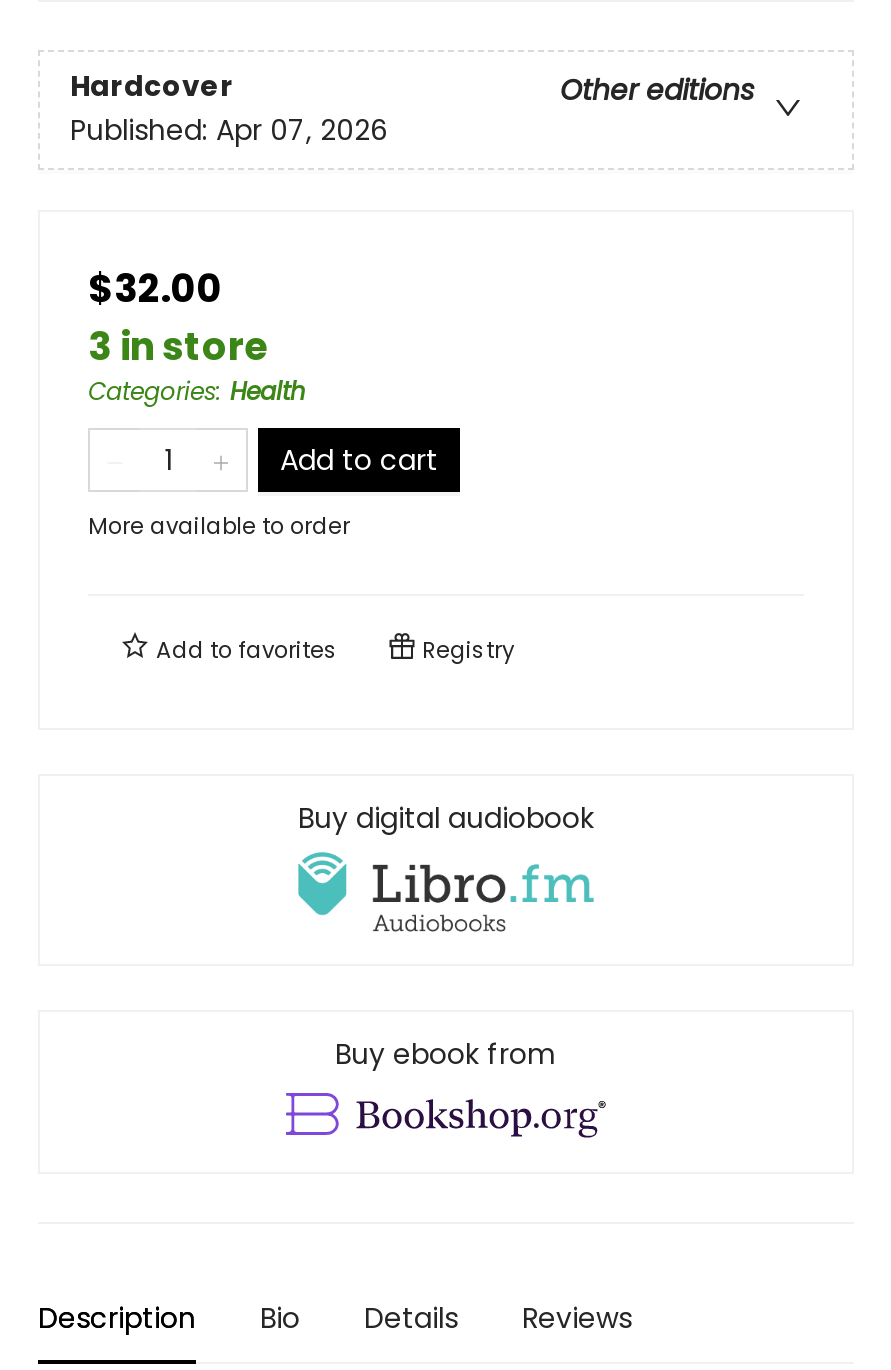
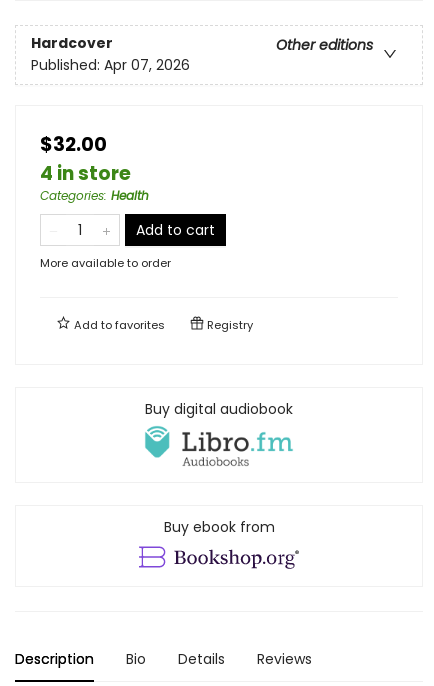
- 3 in store
+ 4 in store
